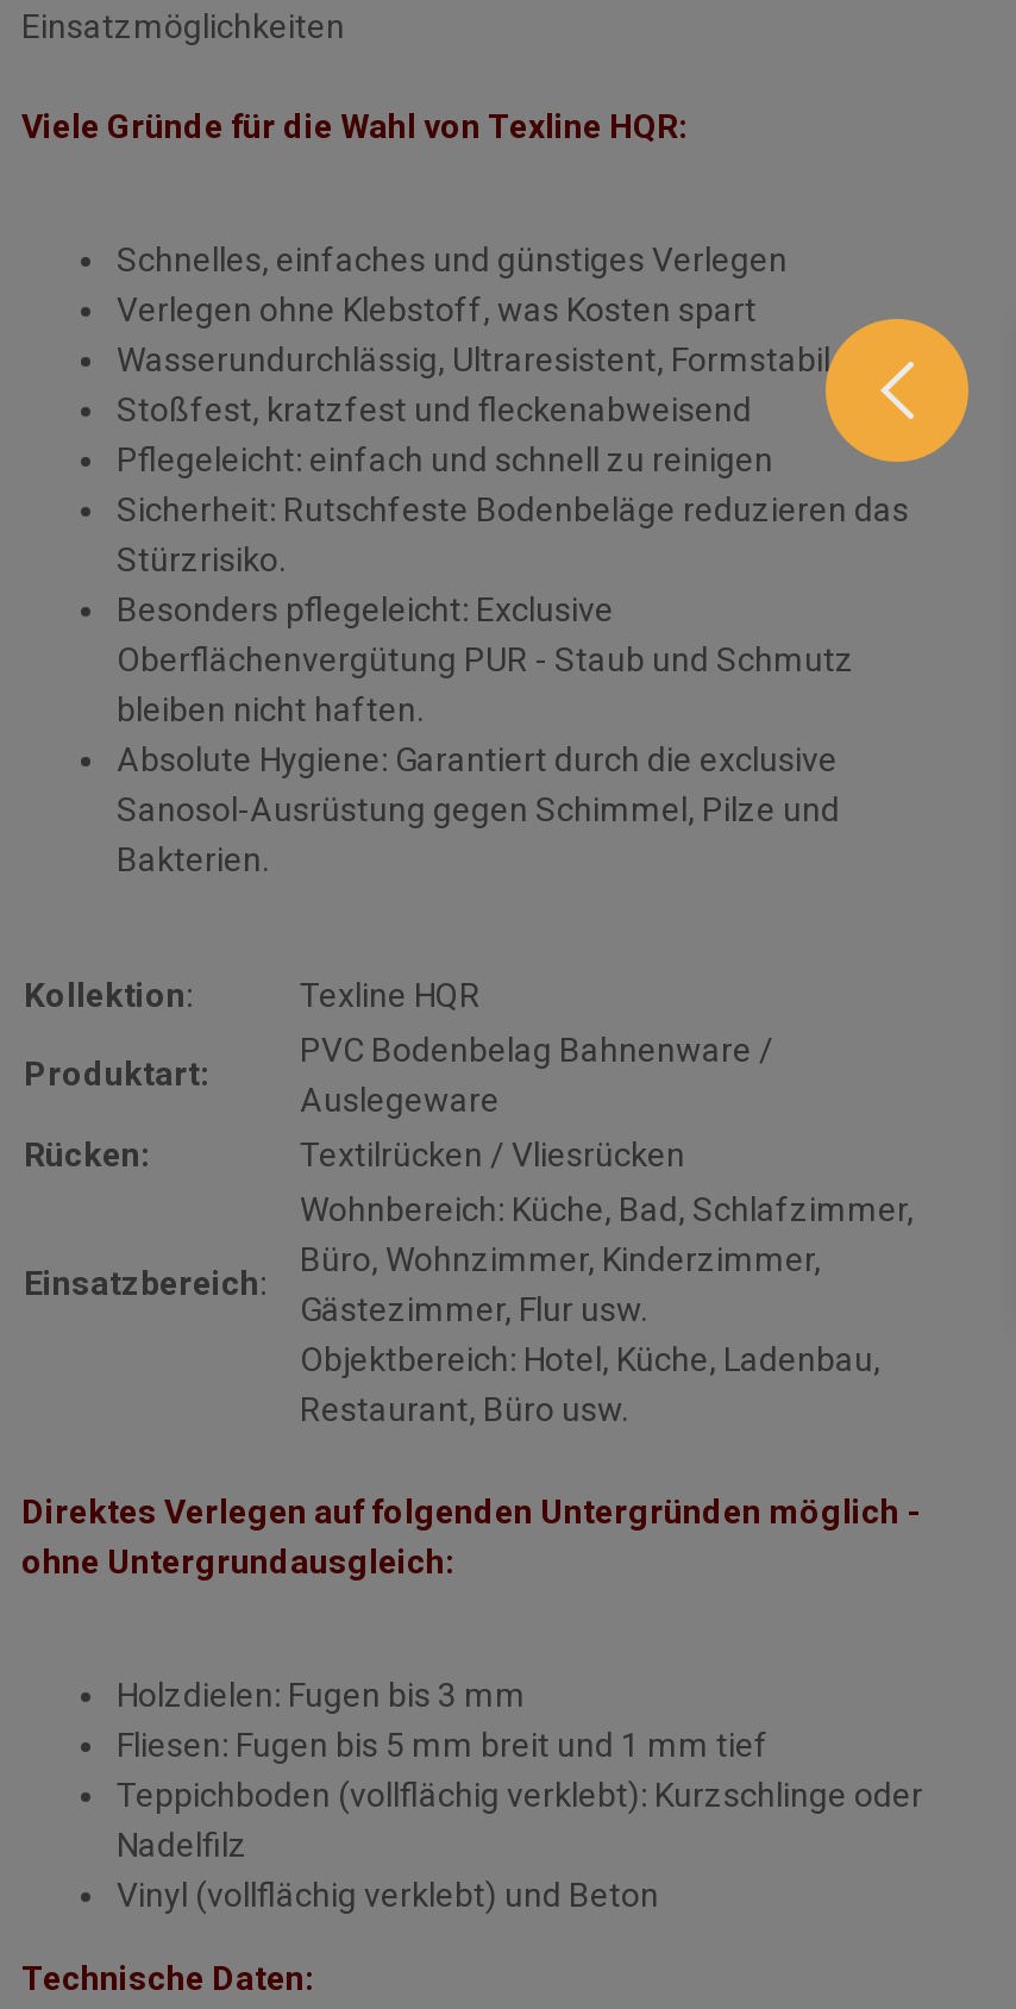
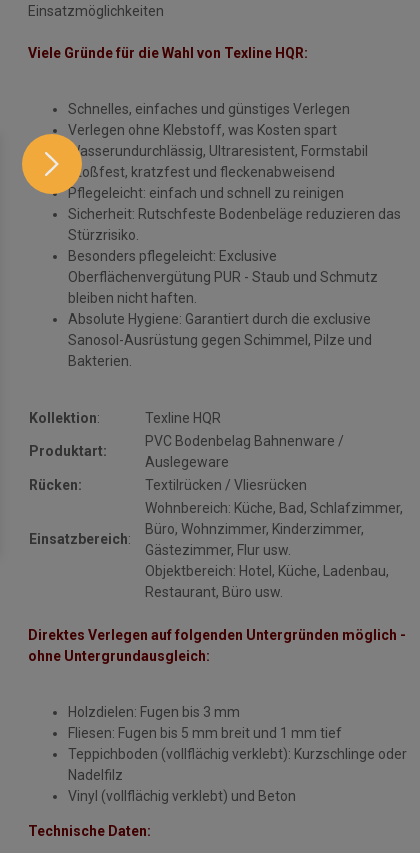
+ [image]

- [image]
